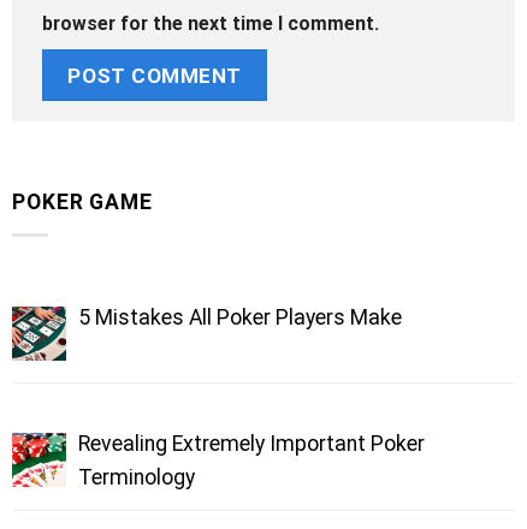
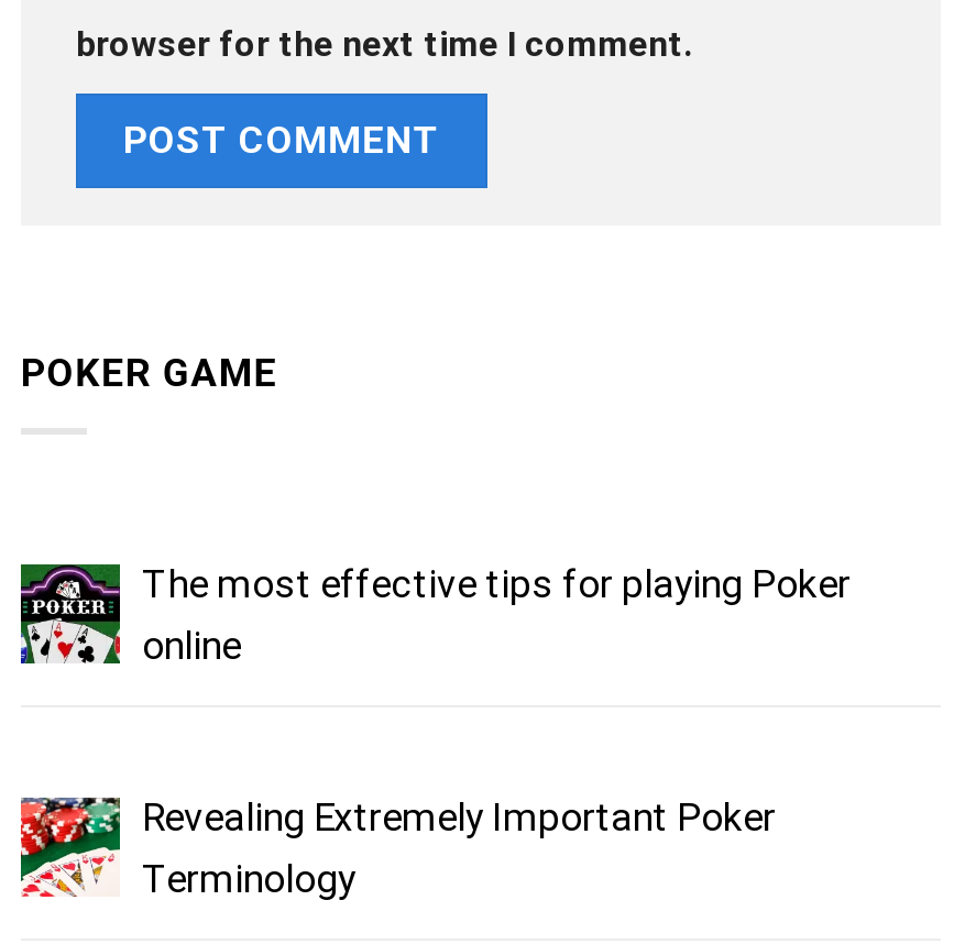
- [image]
- 5 Mistakes All Poker Players Make
+ [image]
+ The most effective tips for playing Poker
+ online
